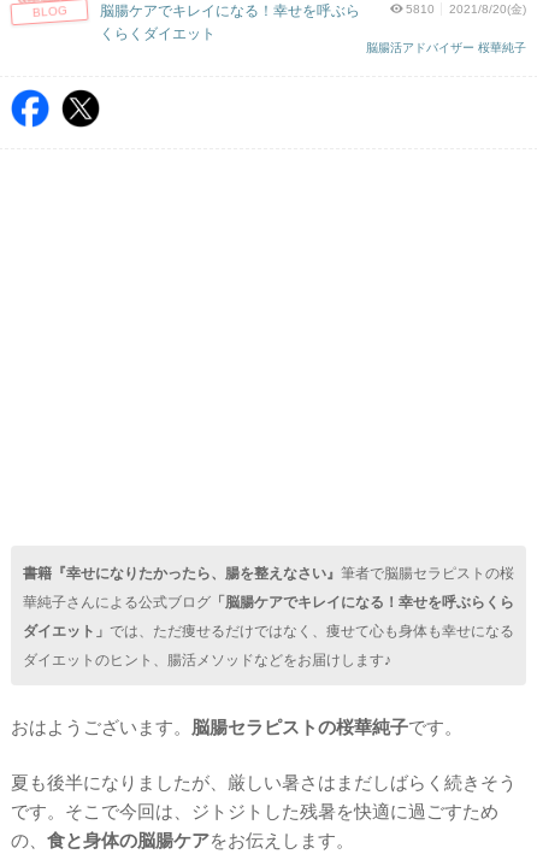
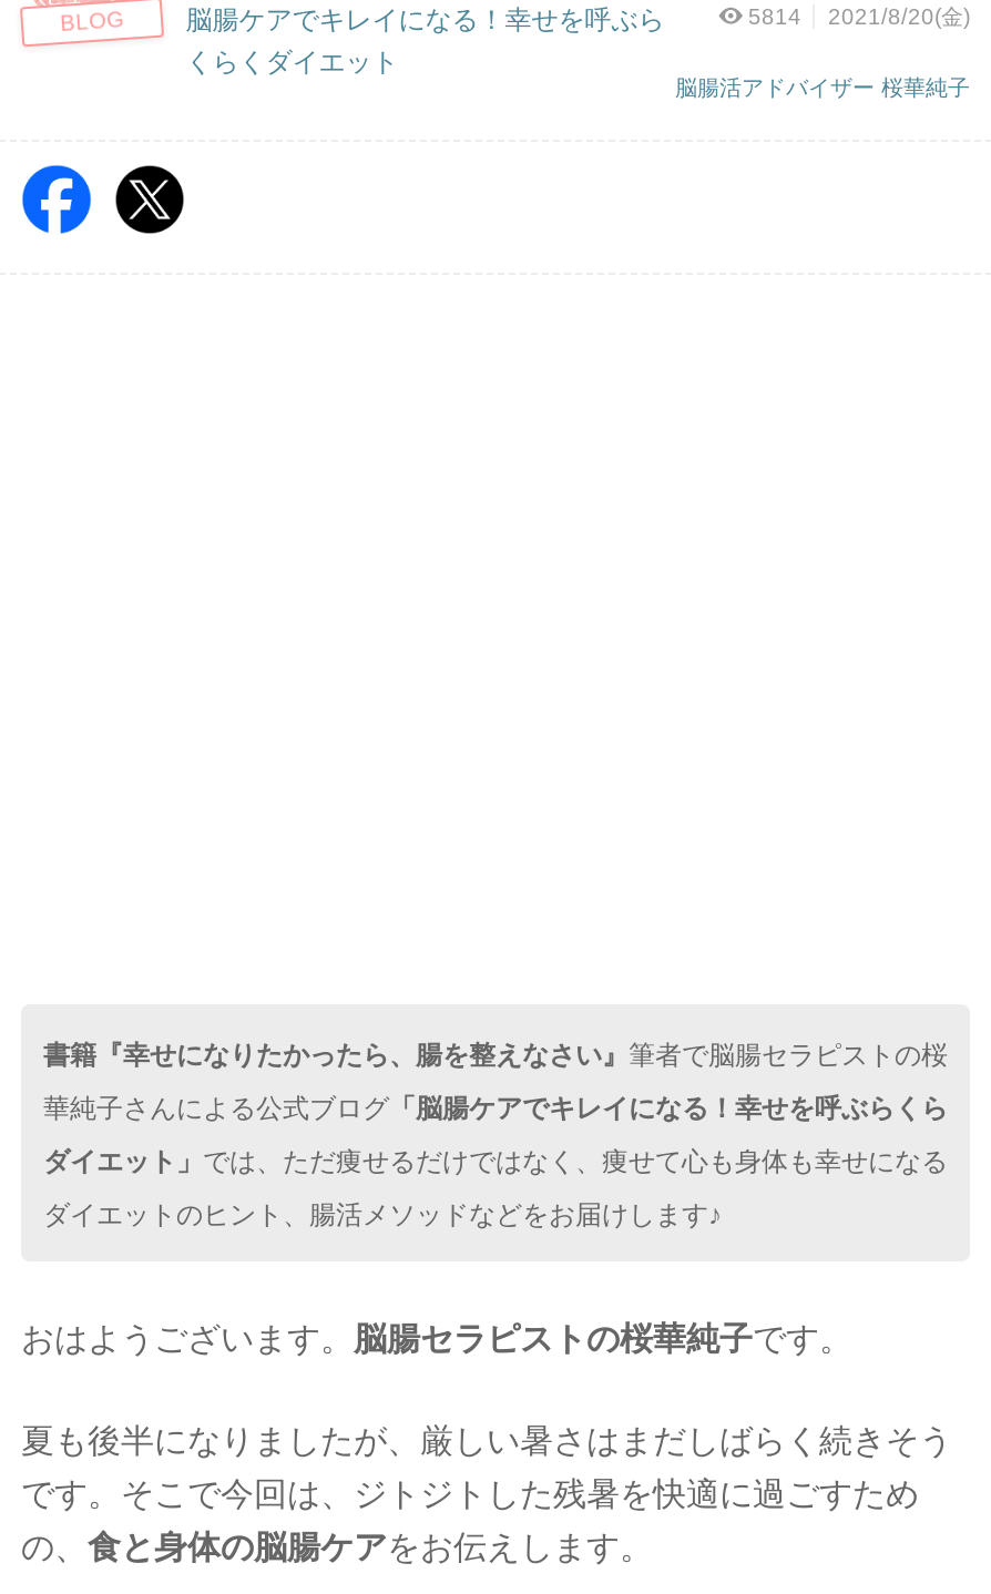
- 5810 2021/8/20(金)
+ 5814 2021/8/20(金)
